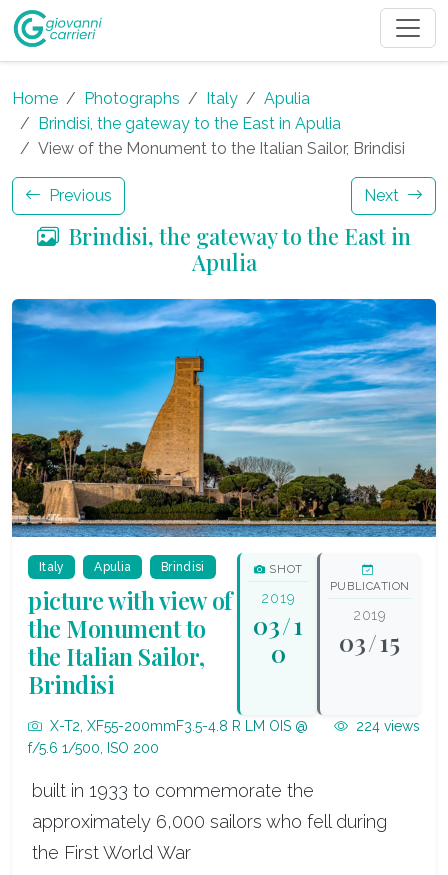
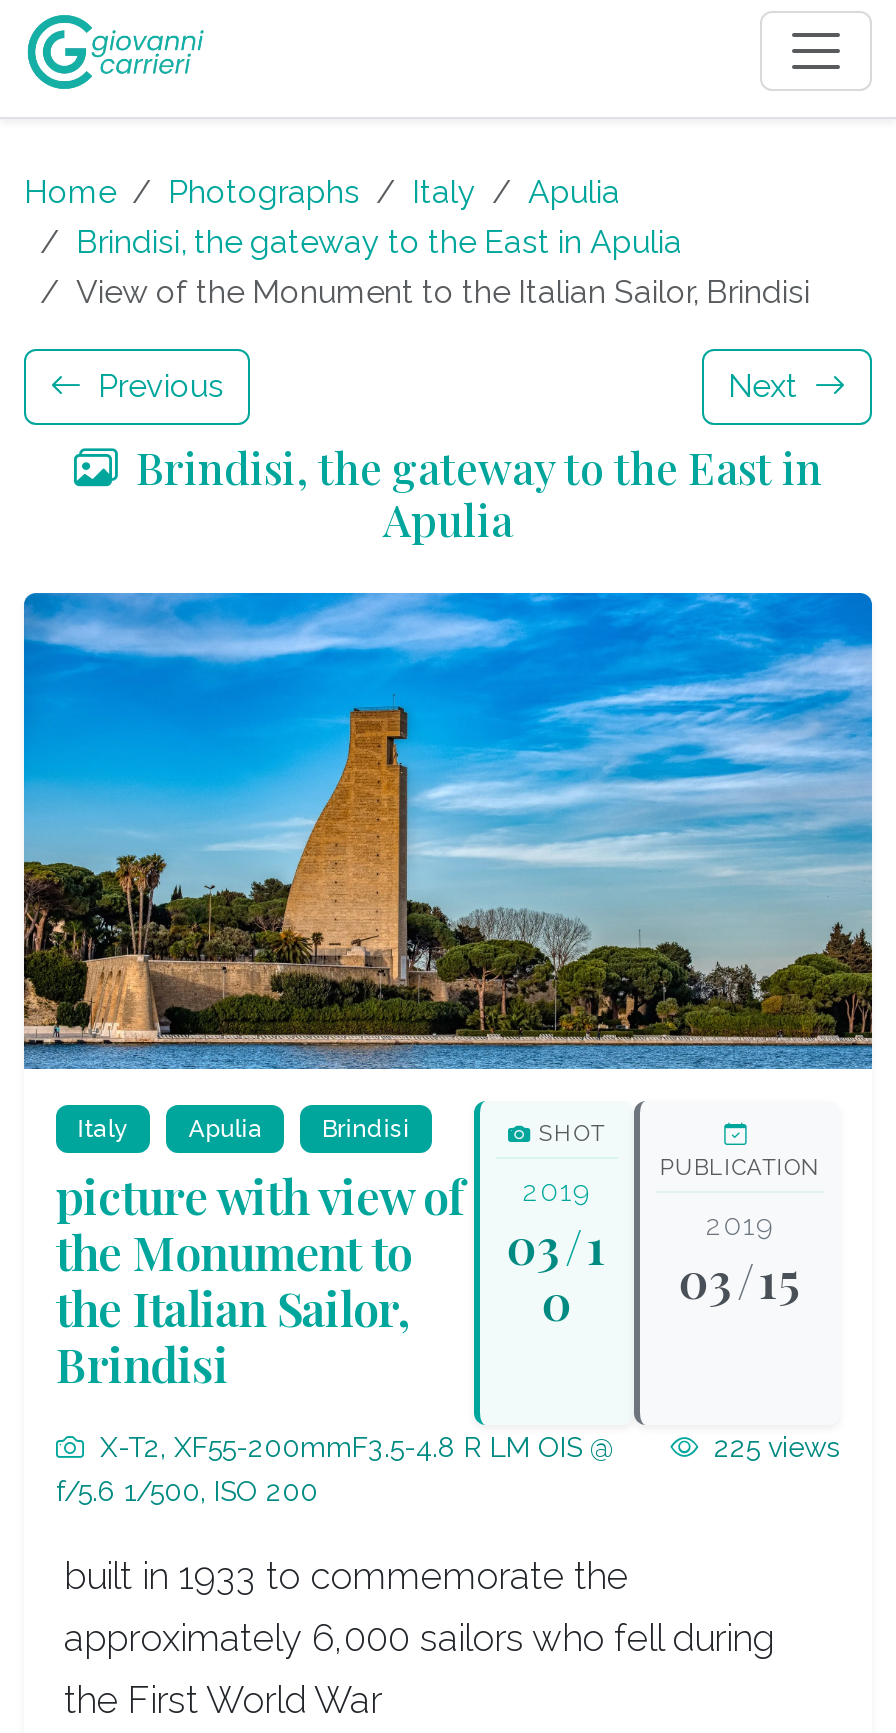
- 224 views
+ 225 views
